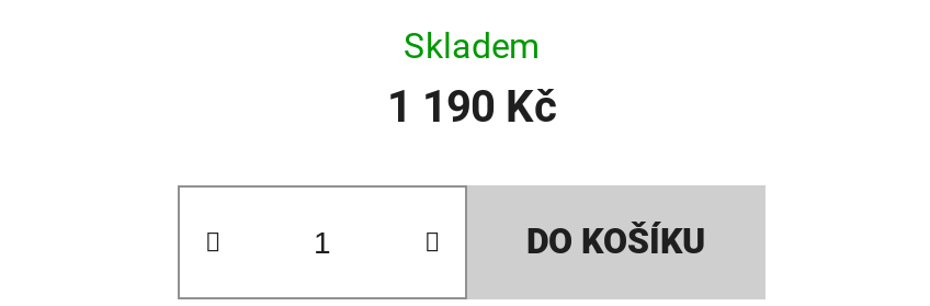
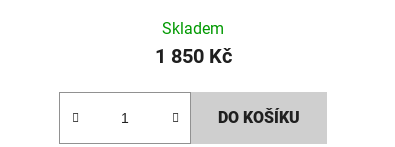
- 1 190 Kč
+ 1 850 Kč
